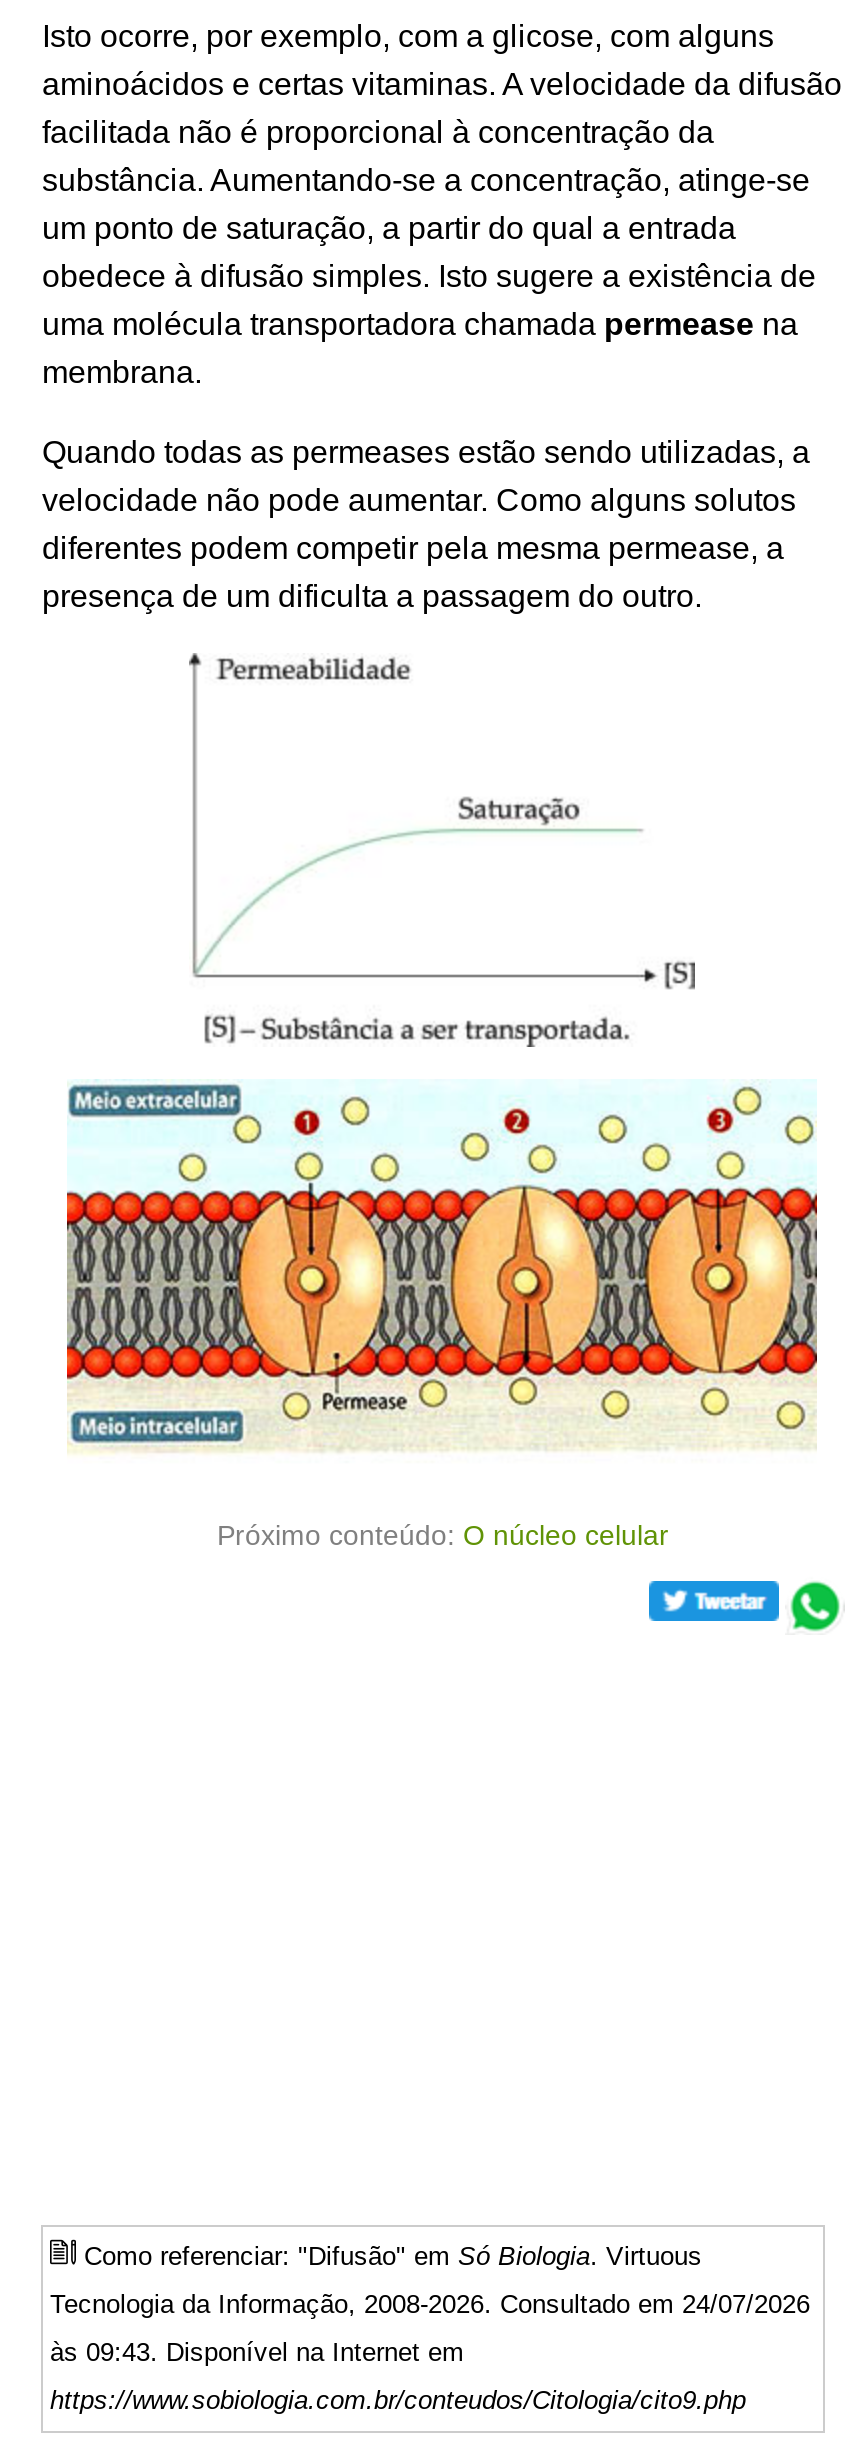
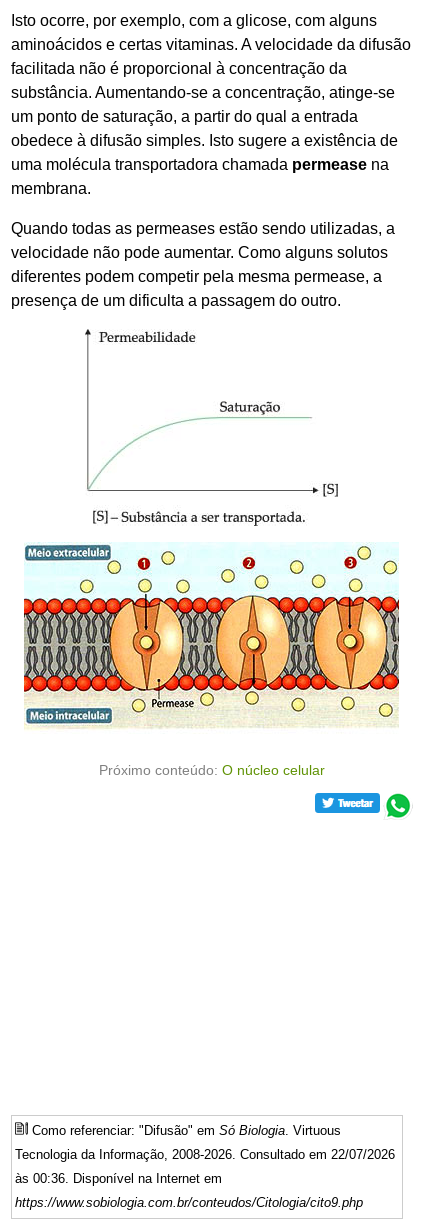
- Tecnologia da Informação, 2008-2026. Consultado em 24/07/2026
+ Tecnologia da Informação, 2008-2026. Consultado em 22/07/2026

- às 09:43. Disponível na Internet em
+ às 00:36. Disponível na Internet em
